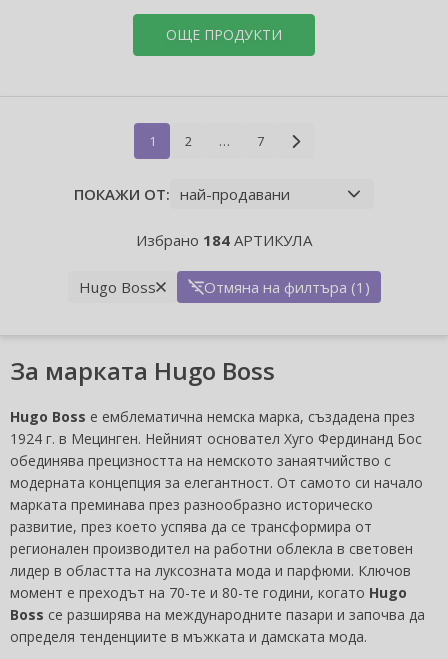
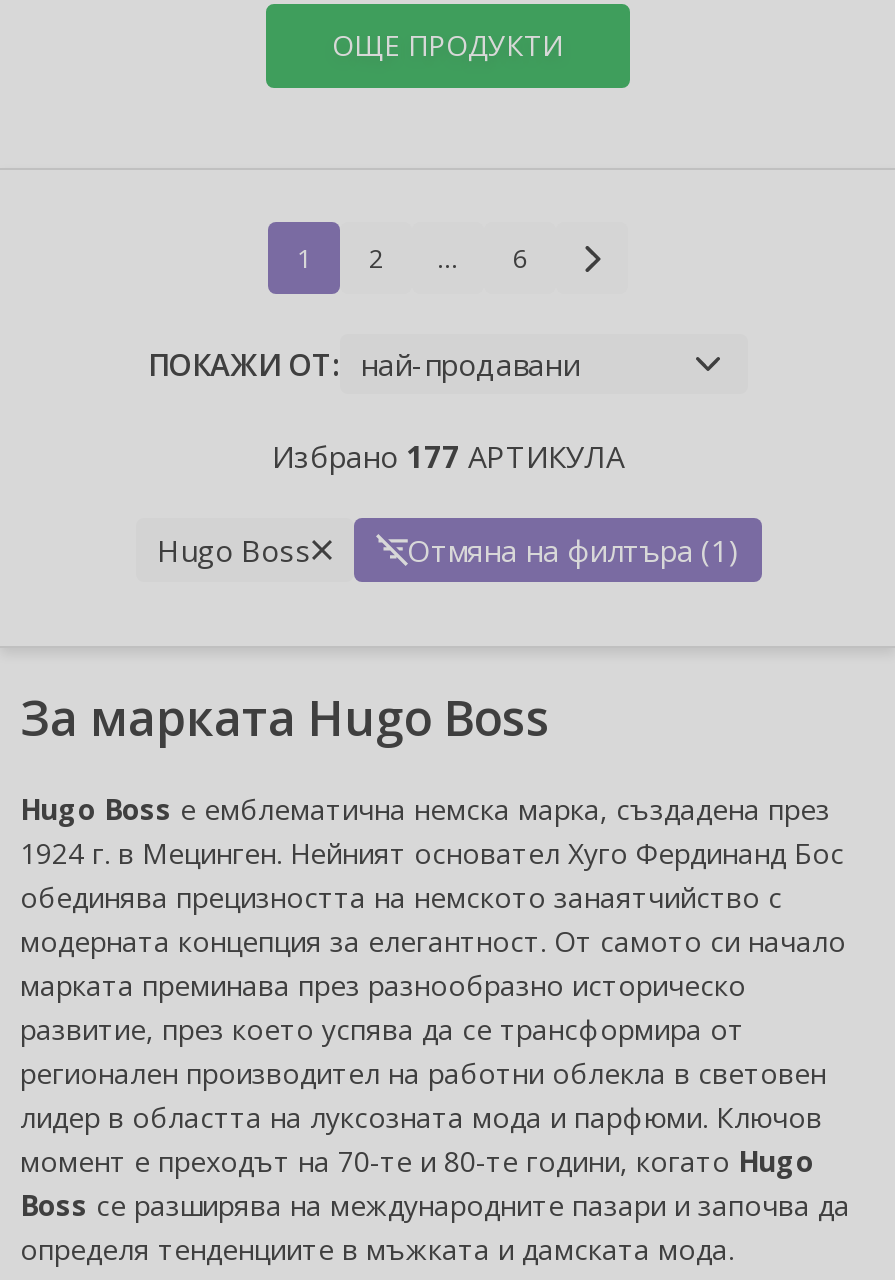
- 7
+ 6

- Избрано 184 АРТИКУЛА
+ Избрано 177 АРТИКУЛА
